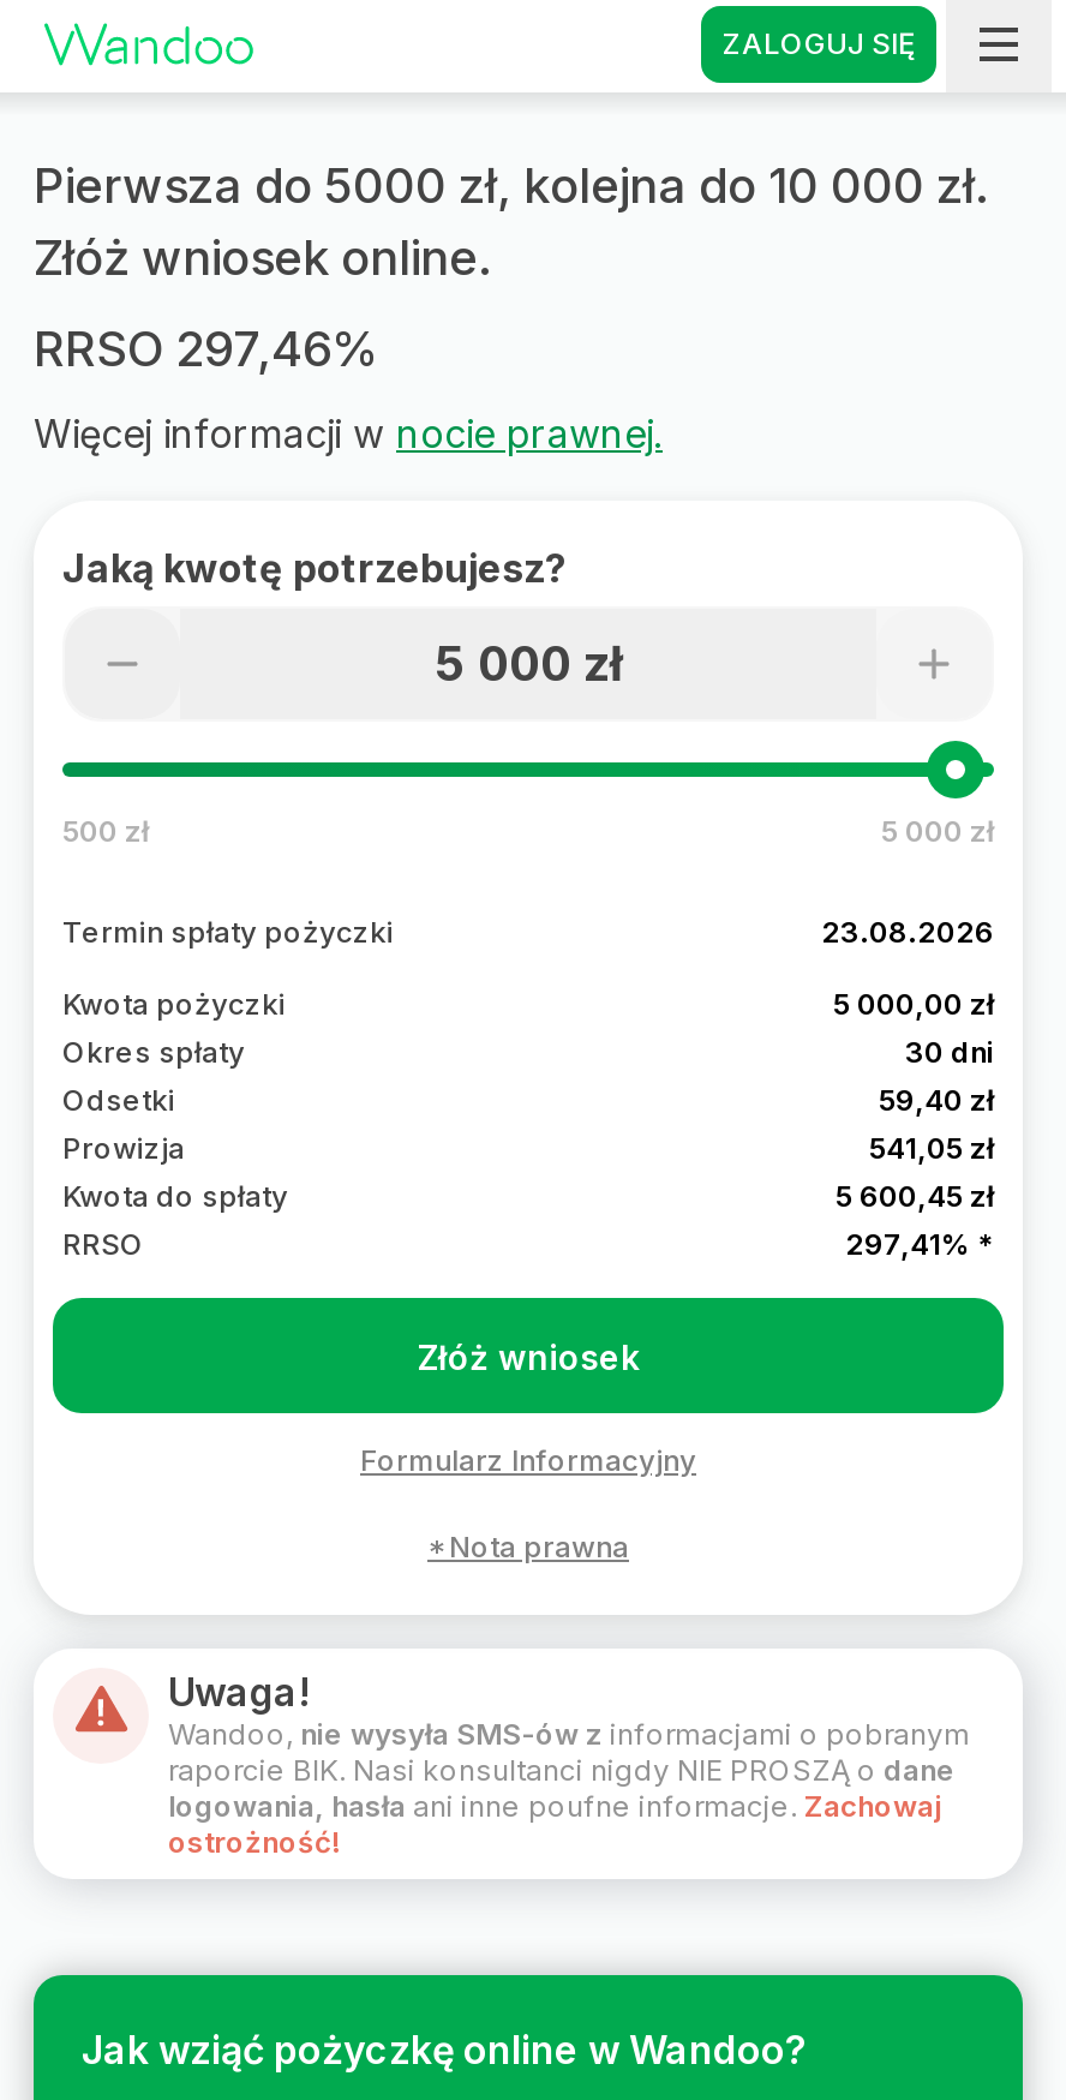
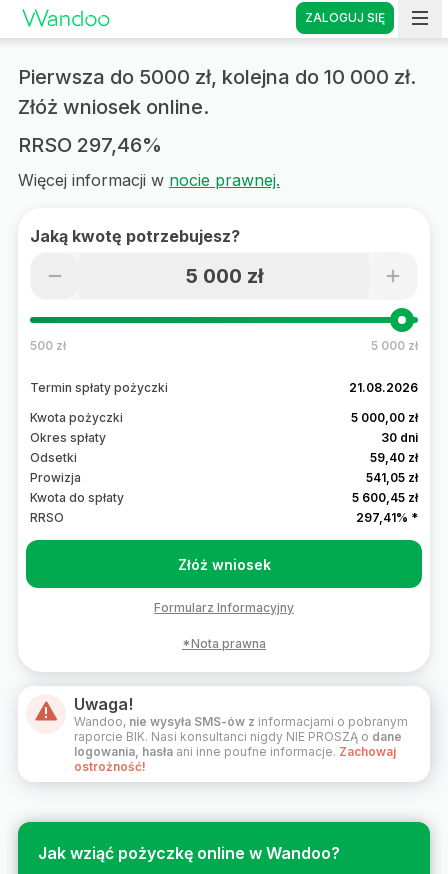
- 23.08.2026
+ 21.08.2026
